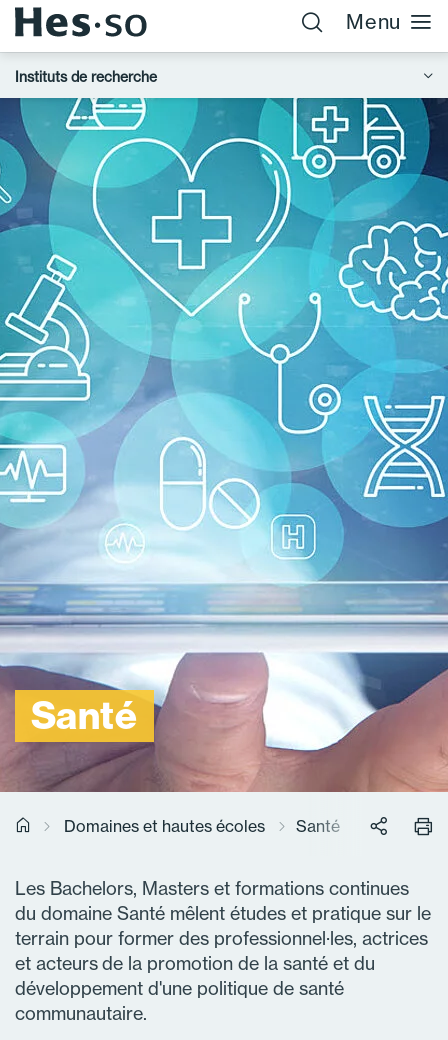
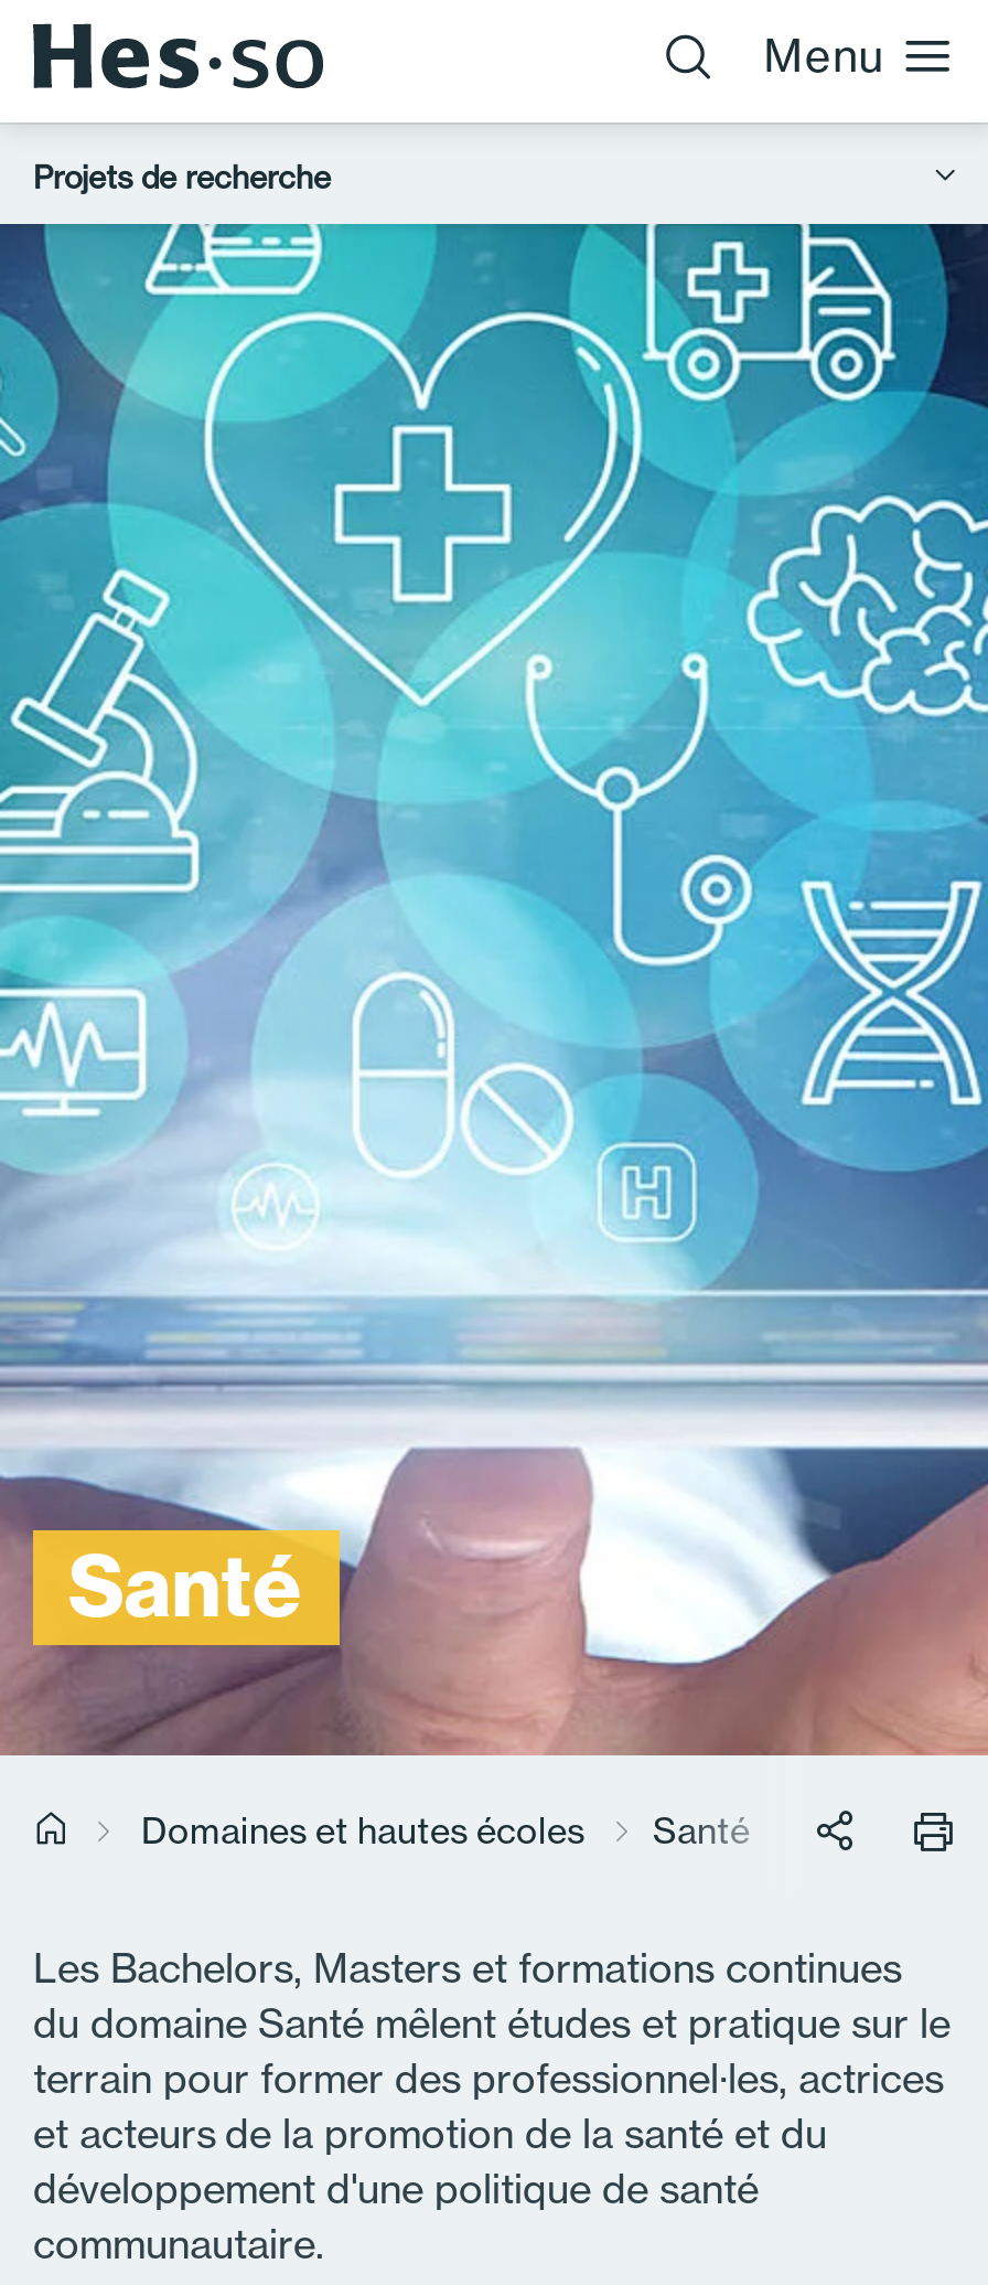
- Instituts de recherche
+ Projets de recherche
